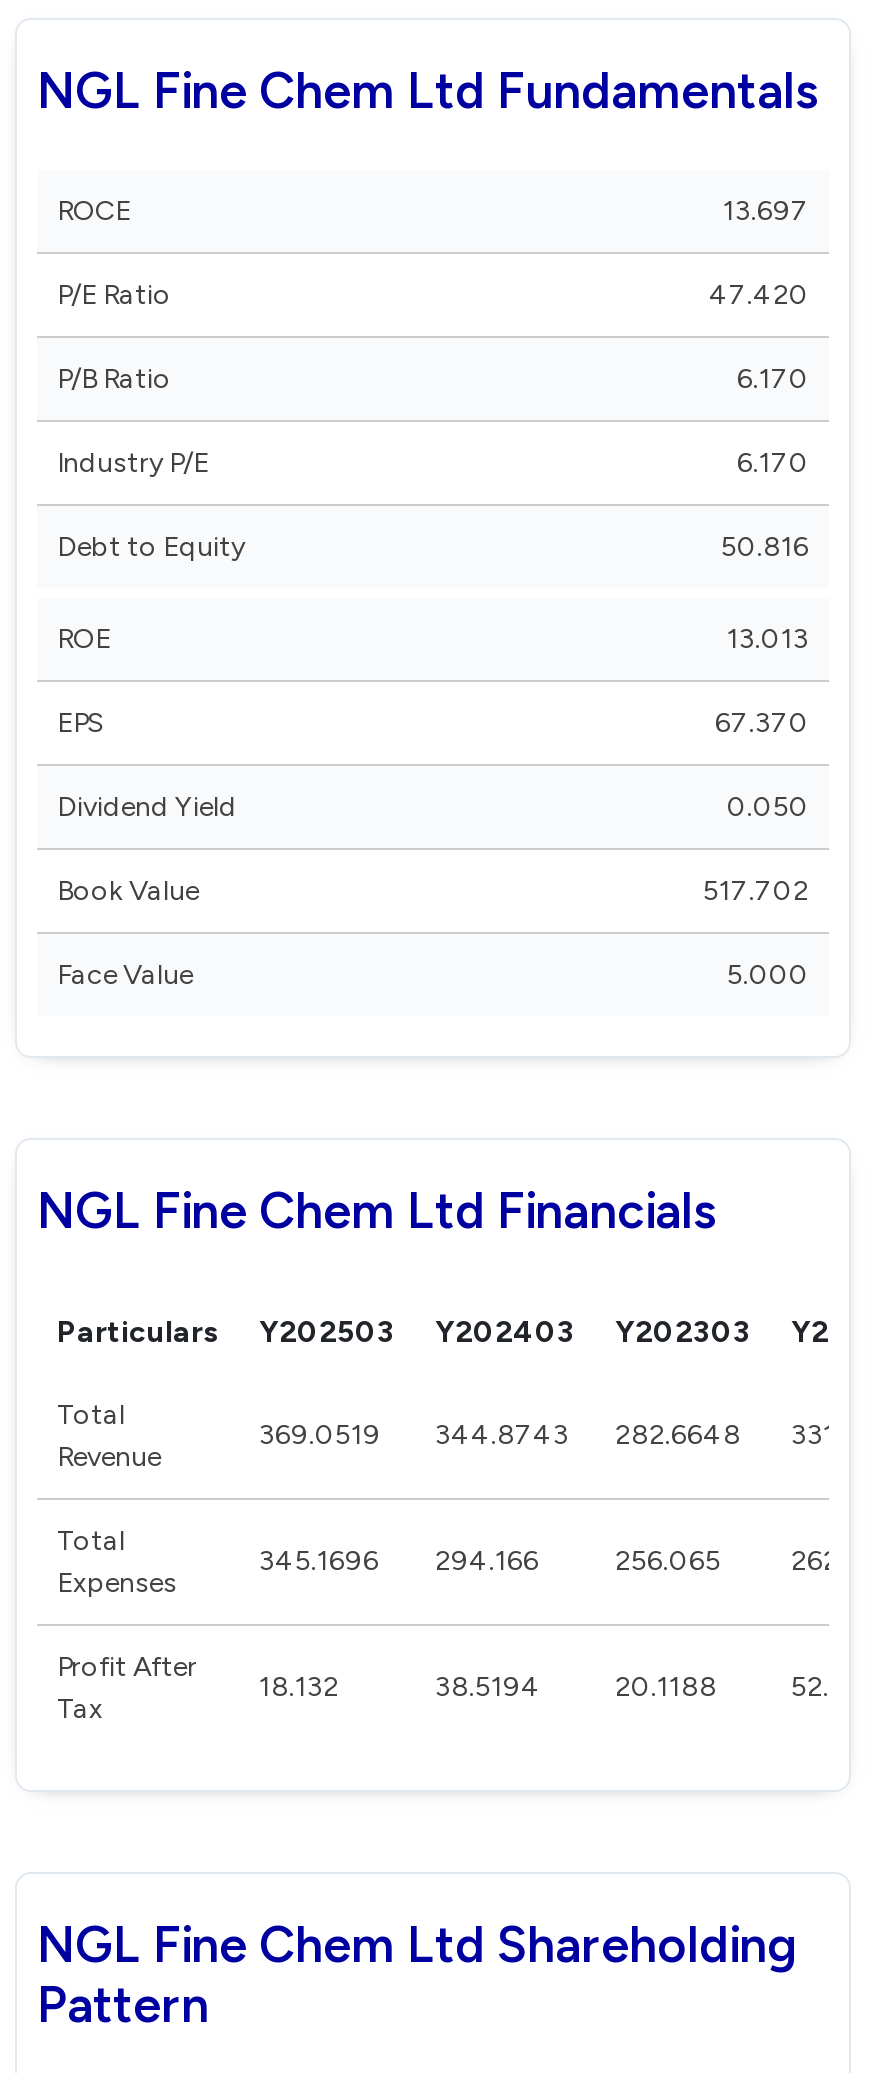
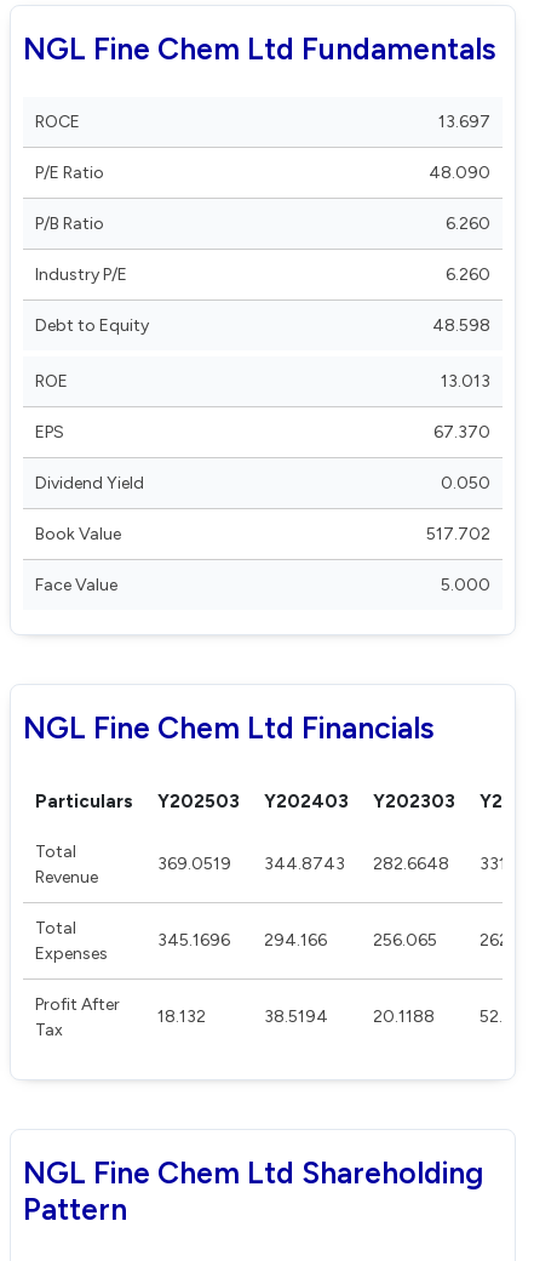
- 47.420
+ 48.090

- 6.170
+ 6.260

- 6.170
+ 6.260

- 50.816
+ 48.598
